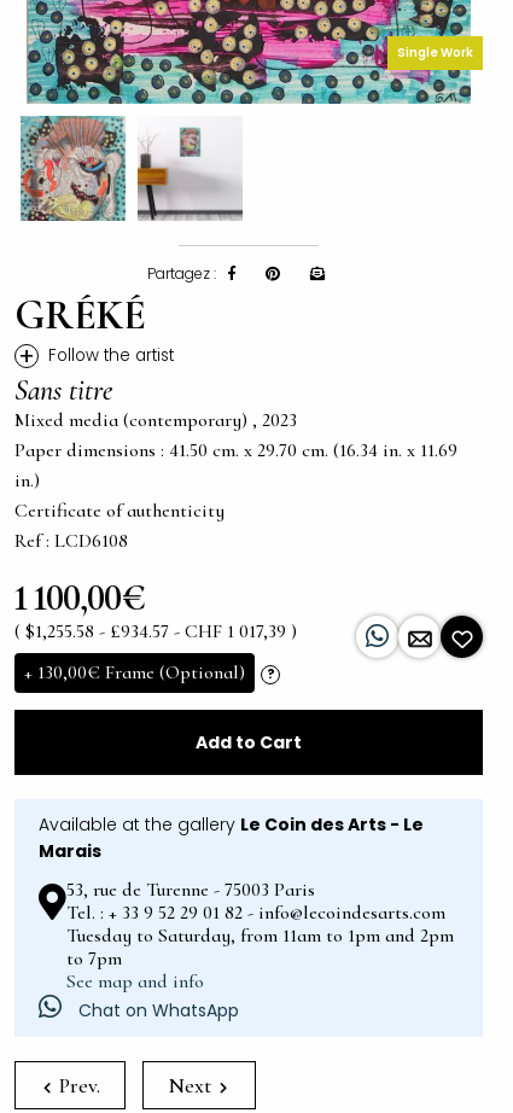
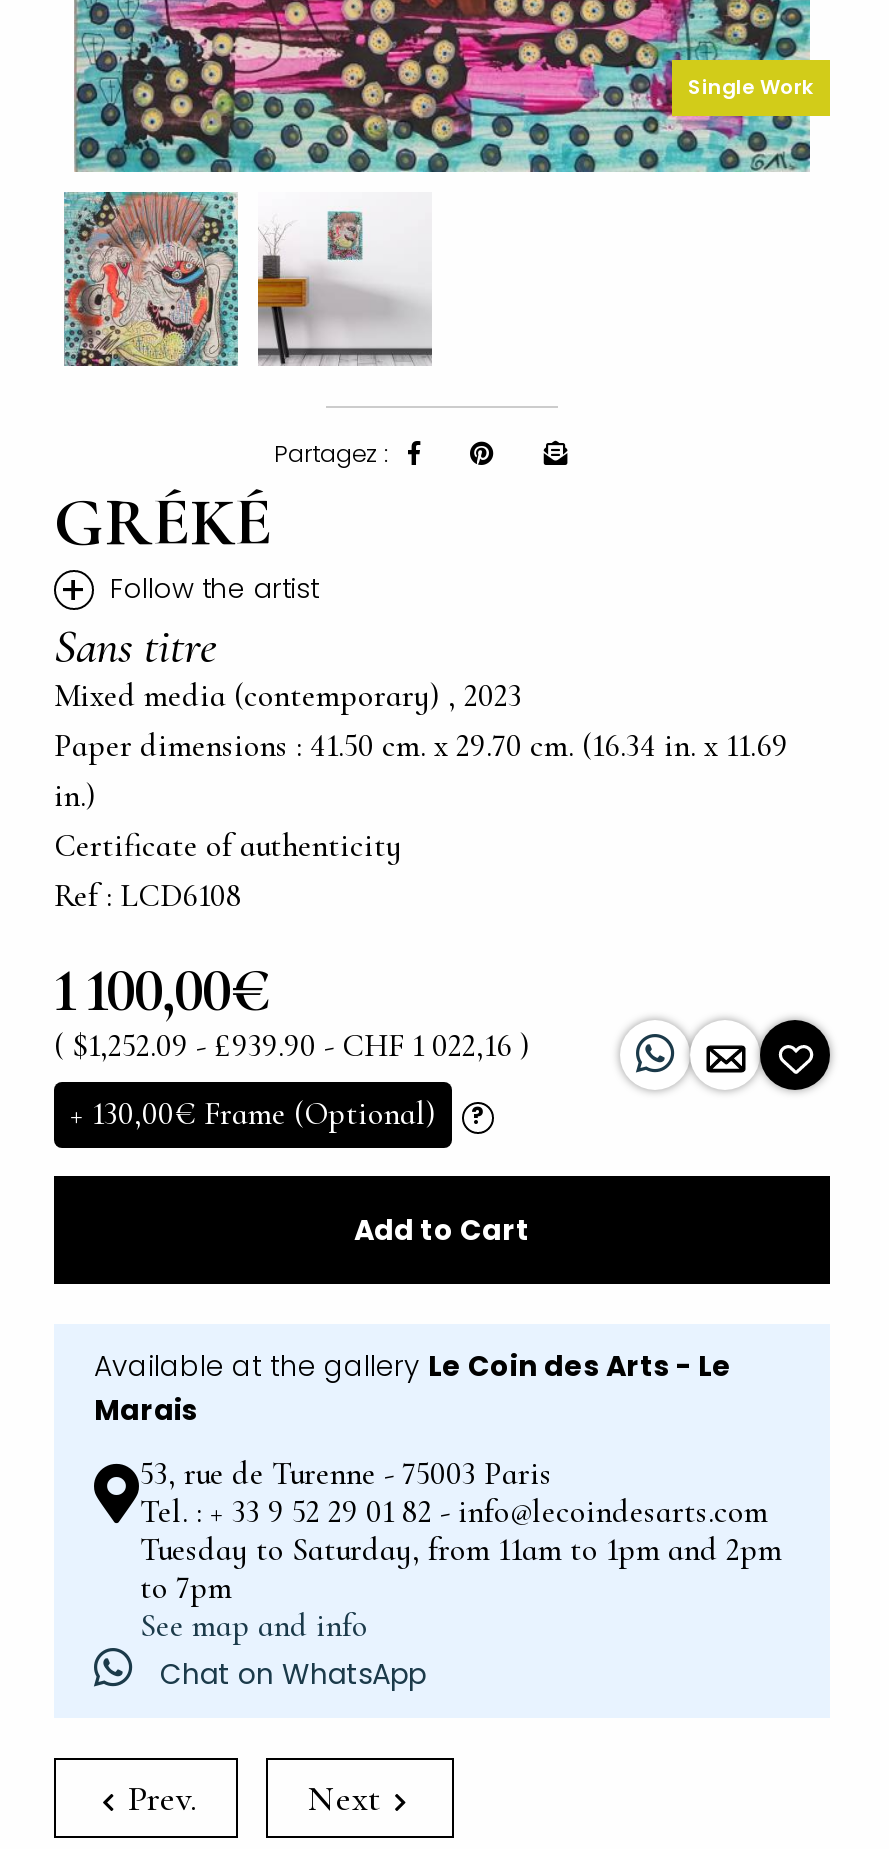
- ( $1,255.58 - £934.57 - CHF 1 017,39 )
+ ( $1,252.09 - £939.90 - CHF 1 022,16 )
